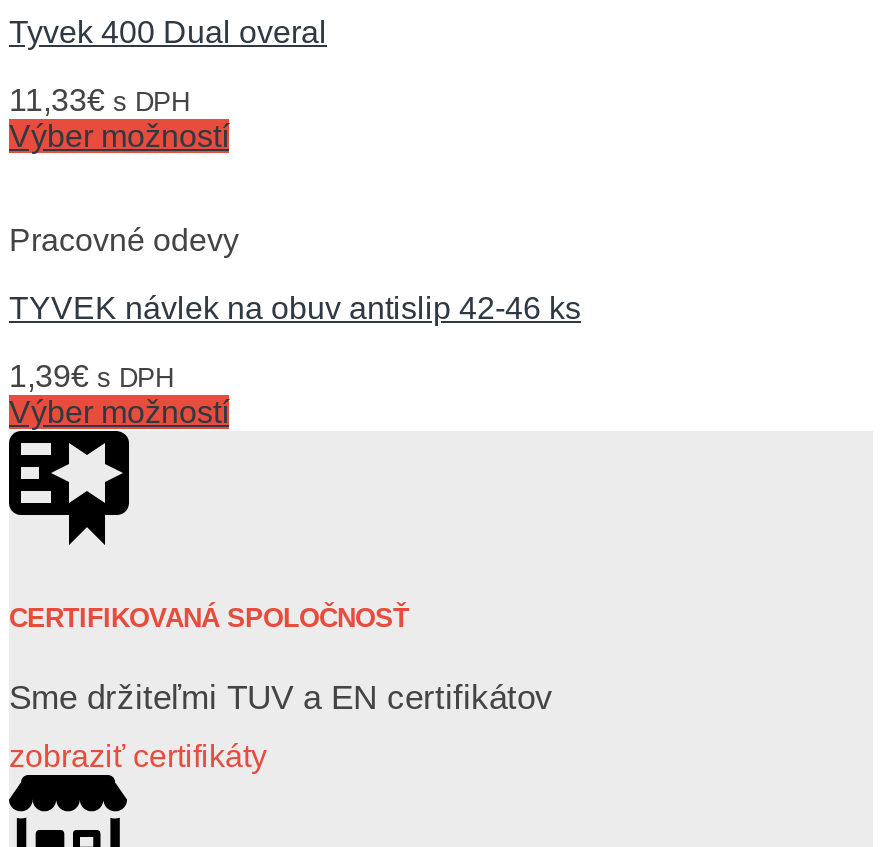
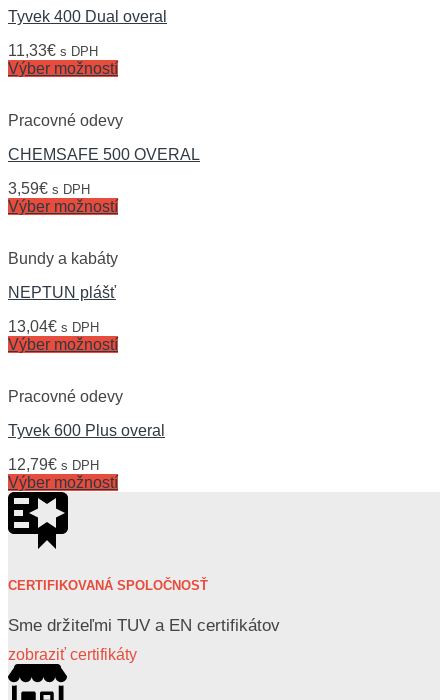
- TYVEK návlek na obuv antislip 42-46 ks
- 1,39€ s DPH
+ CHEMSAFE 500 OVERAL
+ 3,59€ s DPH
+ Výber možností
+ Bundy a kabáty
+ NEPTUN plášť
+ 13,04€ s DPH
+ Výber možností
+ Pracovné odevy
+ Tyvek 600 Plus overal
+ 12,79€ s DPH
